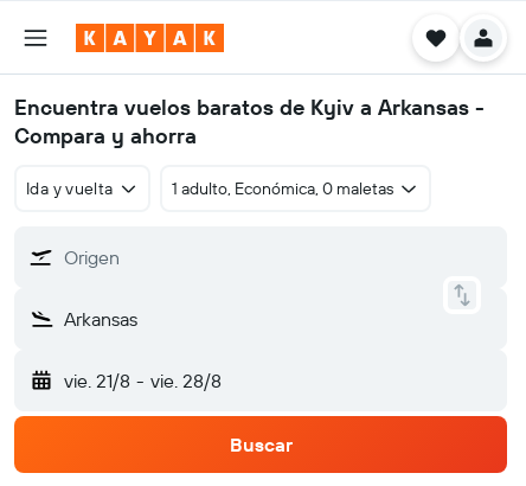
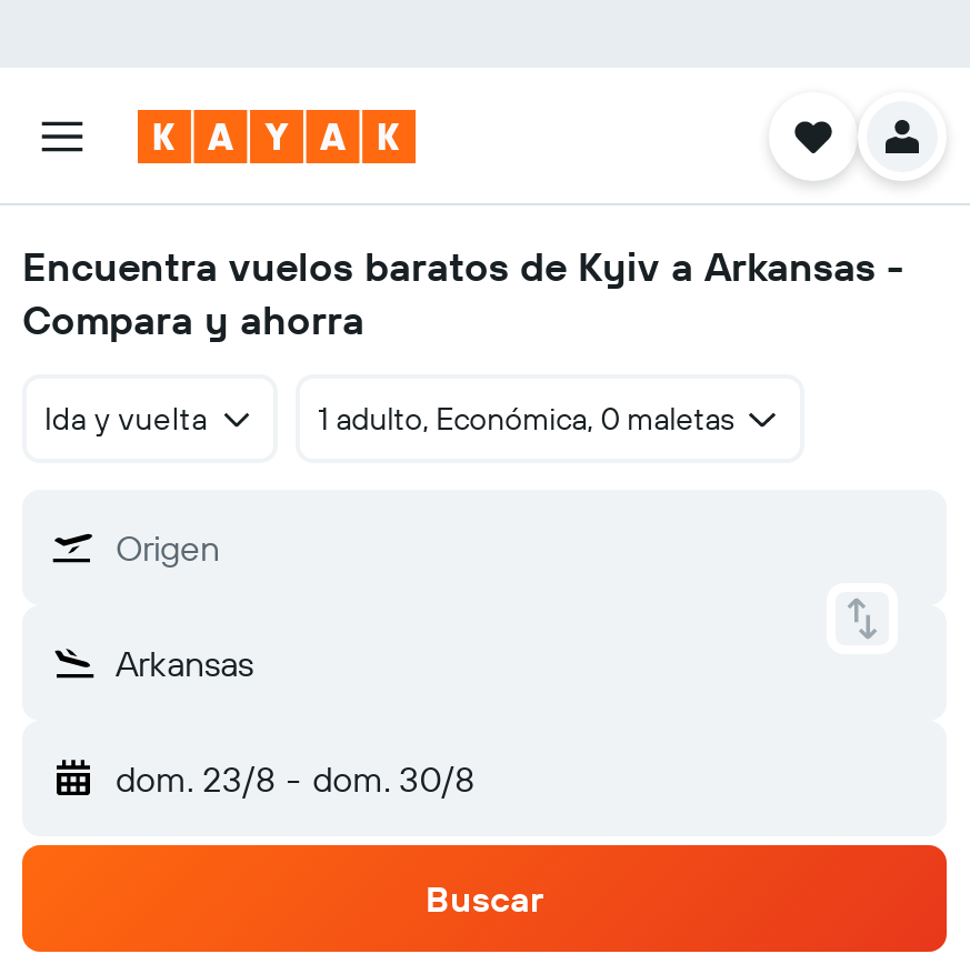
- vie. 21/8 - vie. 28/8
+ dom. 23/8 - dom. 30/8
